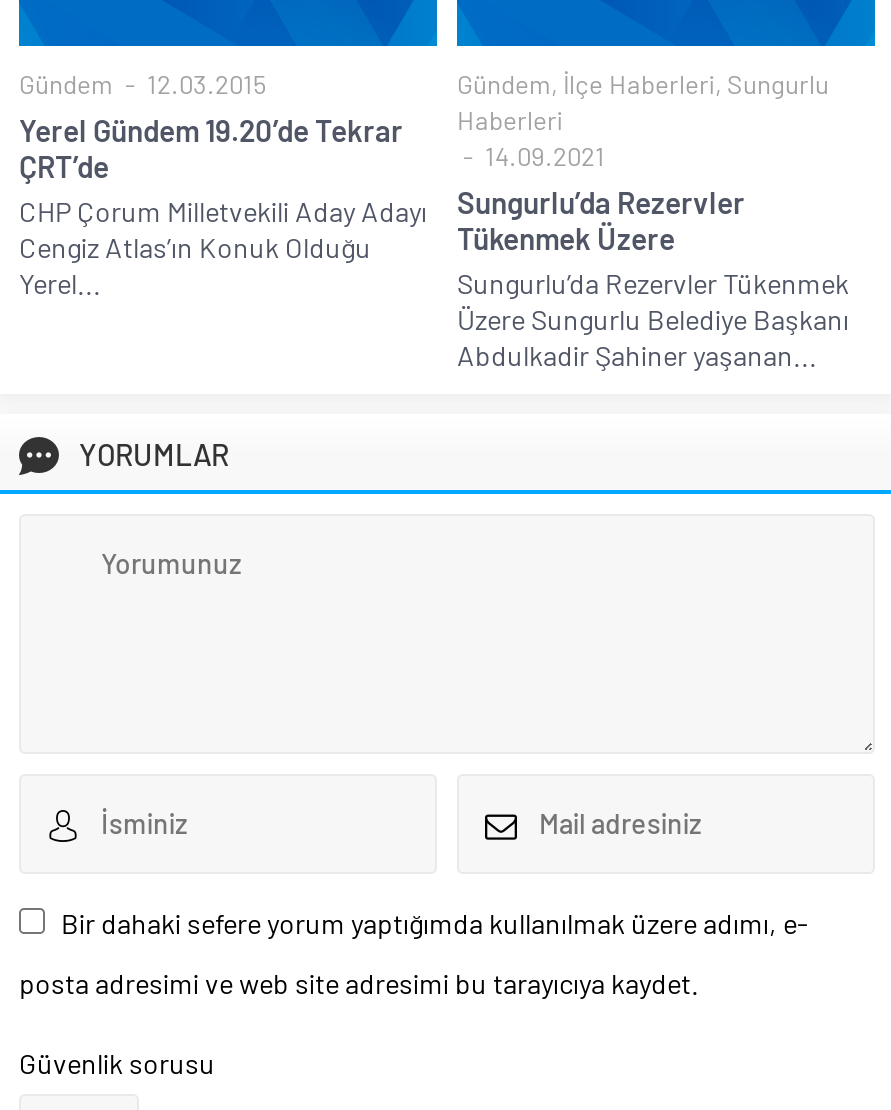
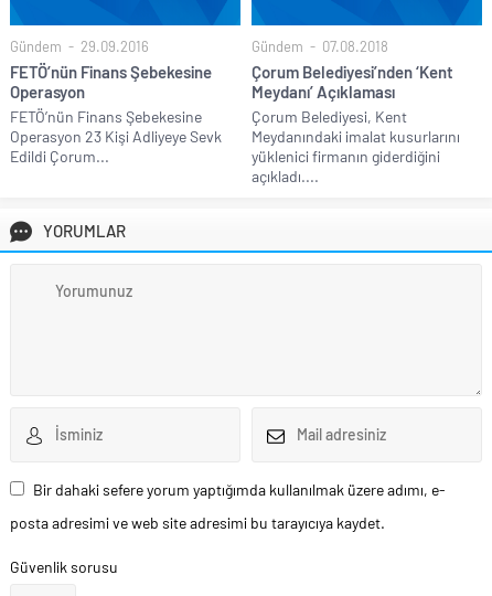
- 12.03.2015
- Yerel Gündem 19.20’de Tekrar
- ÇRT’de
- CHP Çorum Milletvekili Aday Adayı
- Cengiz Atlas’ın Konuk Olduğu
- Yerel...
+ 29.09.2016
+ FETÖ’nün Finans Şebekesine
+ Operasyon
+ FETÖ’nün Finans Şebekesine
+ Operasyon 23 Kişi Adliyeye Sevk
+ Edildi Çorum...

- Gündem, İlçe Haberleri, Sungurlu
- Haberleri
- 14.09.2021
- Sungurlu’da Rezervler
- Tükenmek Üzere
- Sungurlu’da Rezervler Tükenmek
- Üzere Sungurlu Belediye Başkanı
- Abdulkadir Şahiner yaşanan...
+ Gündem
+ 07.08.2018
+ Çorum Belediyesi’nden ‘Kent
+ Meydanı’ Açıklaması
+ Çorum Belediyesi, Kent
+ Meydanındaki imalat kusurlarını
+ yüklenici firmanın giderdiğini
+ açıkladı....
